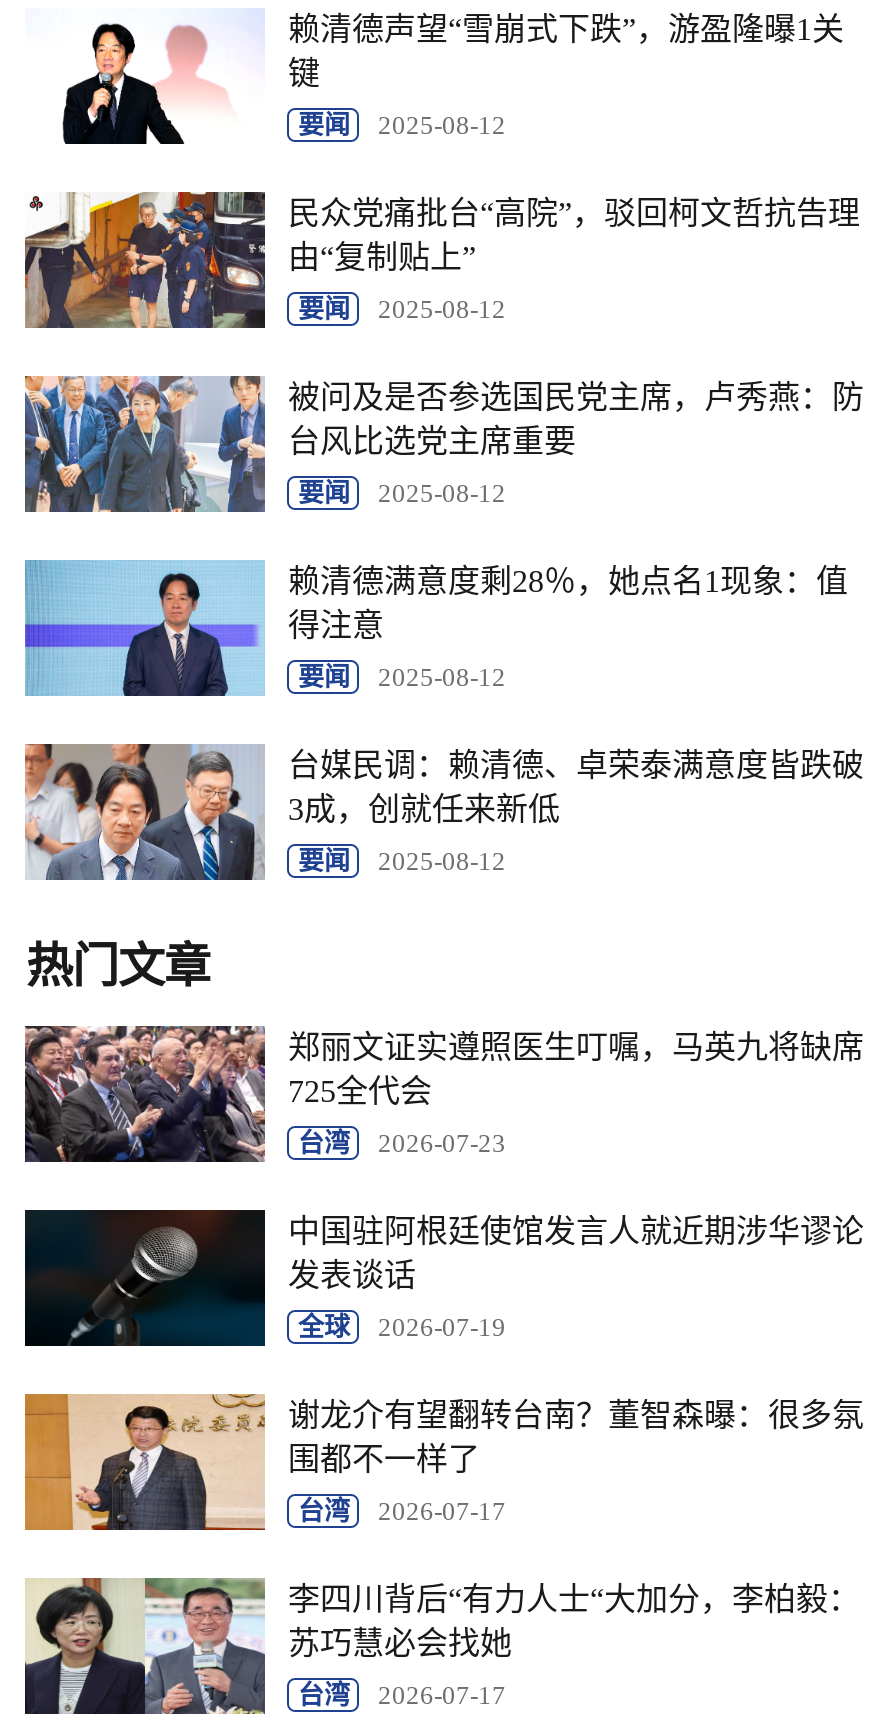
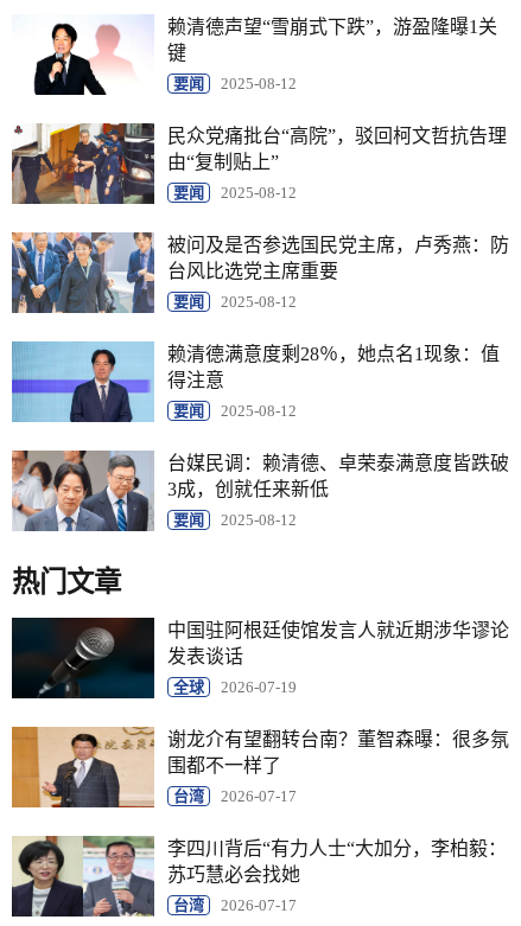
- [image]
- 郑丽文证实遵照医生叮嘱，马英九将缺席
- 725全代会
- 台湾
- 2026-07-23
